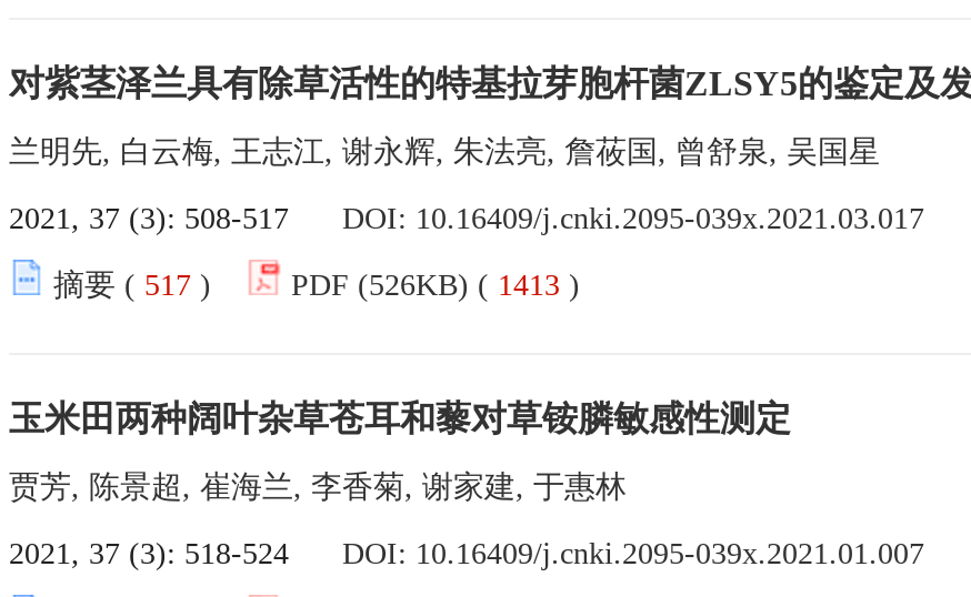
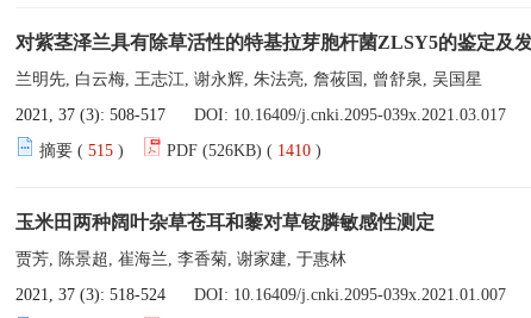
- 摘要 (517)
+ 摘要 (515)

- PDF (526KB) (1413)
+ PDF (526KB) (1410)
